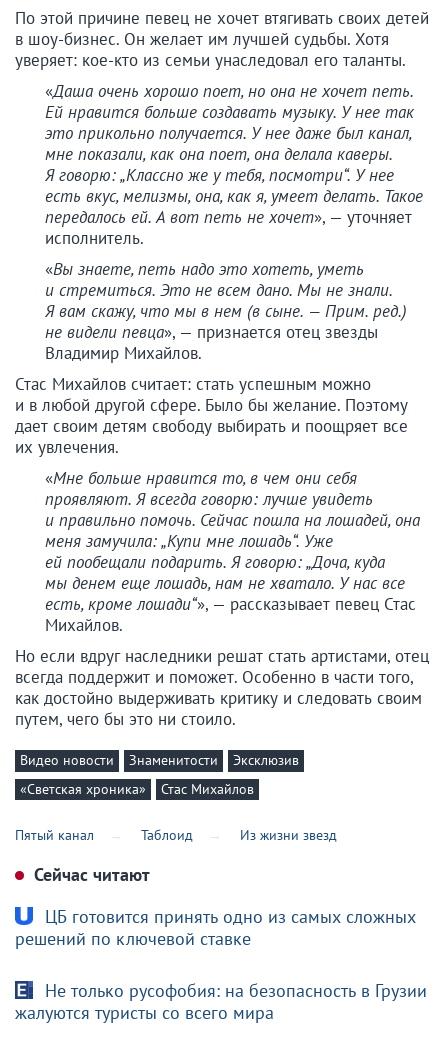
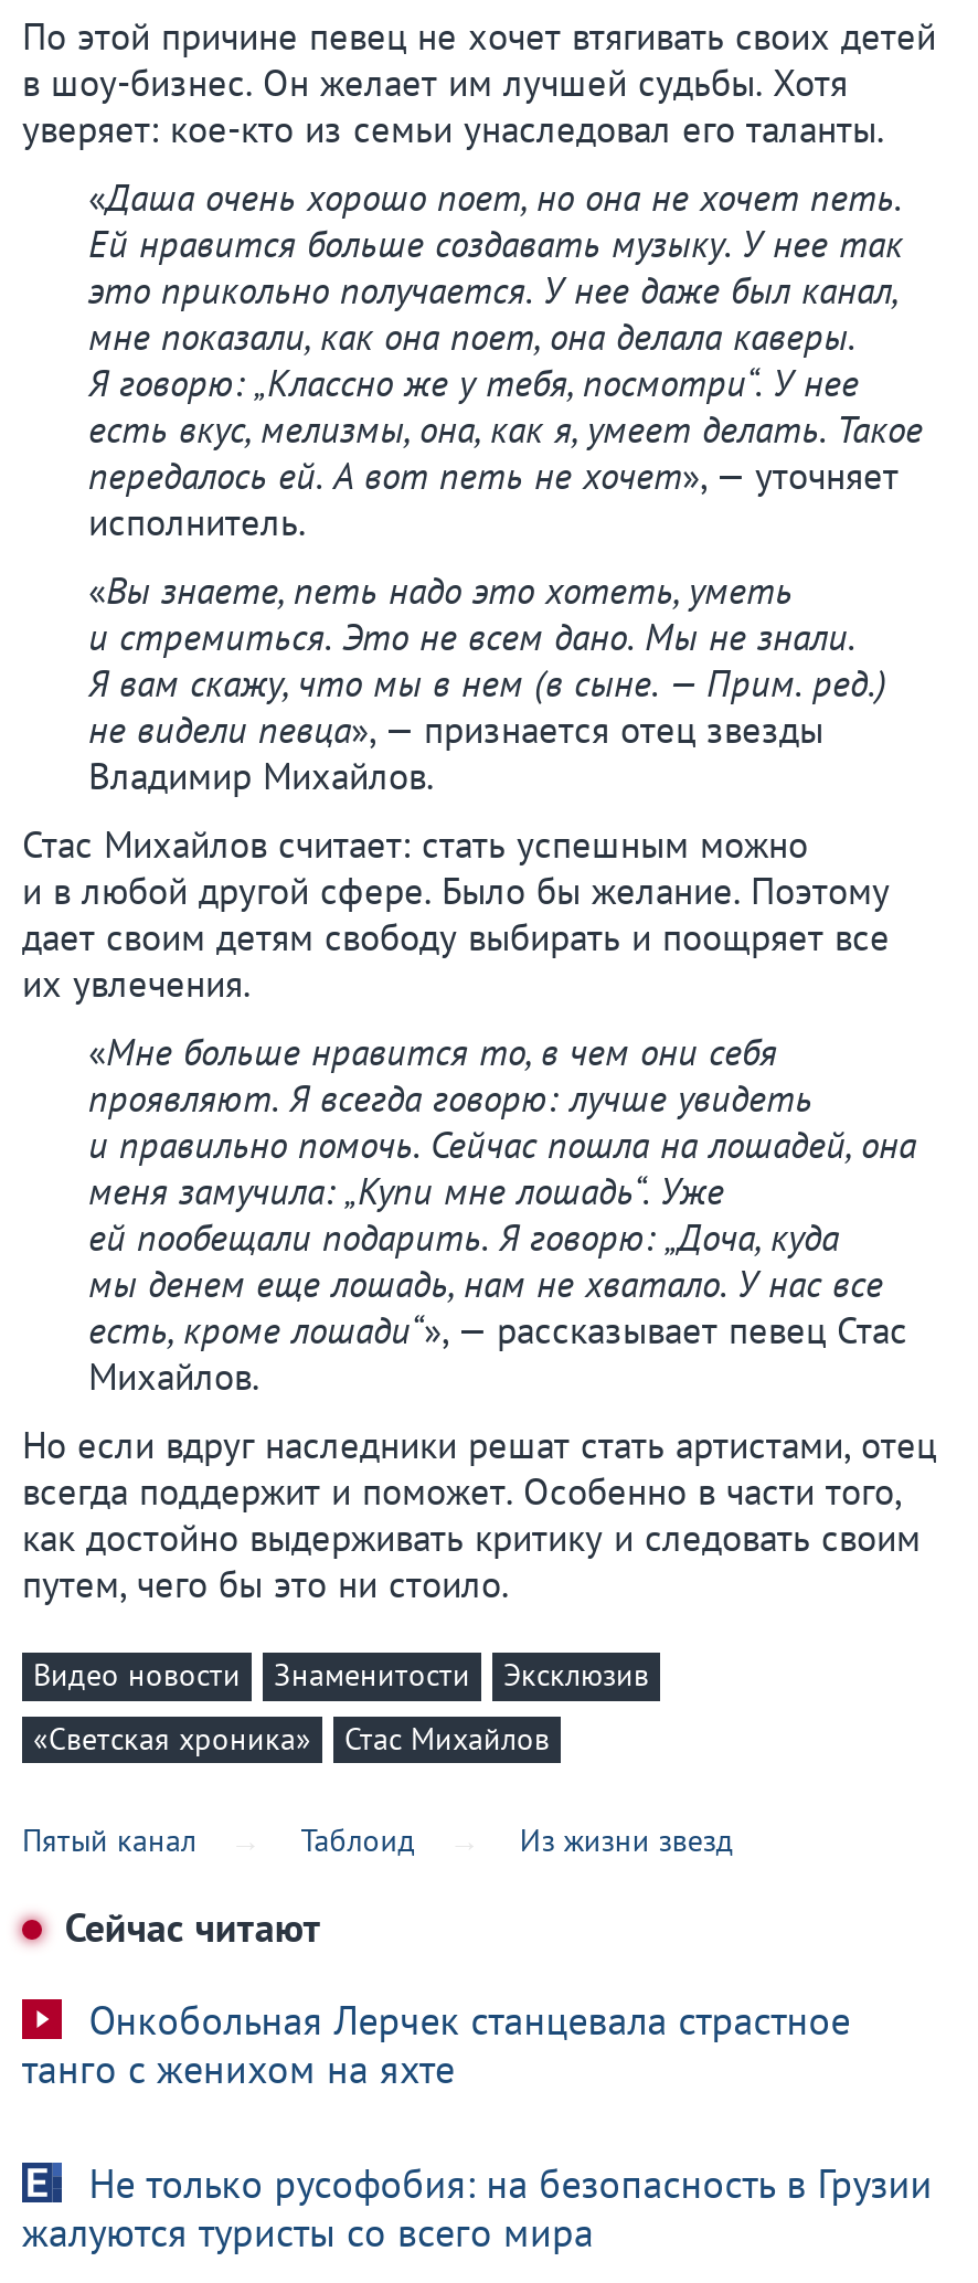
- ЦБ готовится принять одно из самых сложных
- решений по ключевой ставке
+ Онкобольная Лерчек станцевала страстное
+ танго с женихом на яхте
